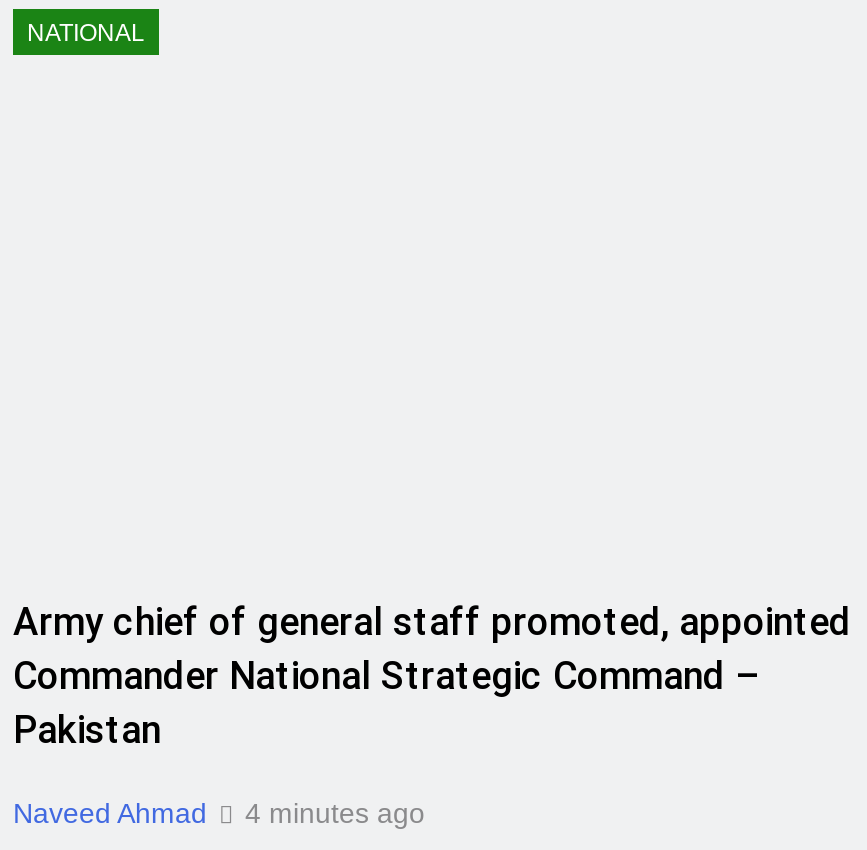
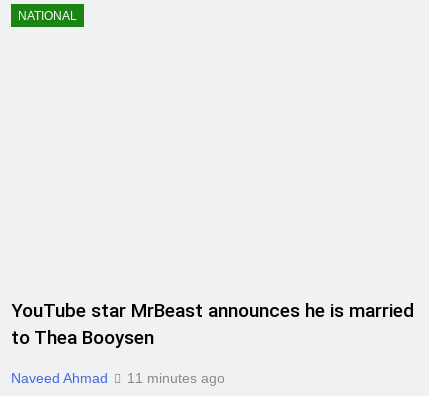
- Army chief of general staff promoted, appointed
- Commander National Strategic Command –
- Pakistan
+ YouTube star MrBeast announces he is married
+ to Thea Booysen

- Naveed Ahmad 4 minutes ago
+ Naveed Ahmad 11 minutes ago
